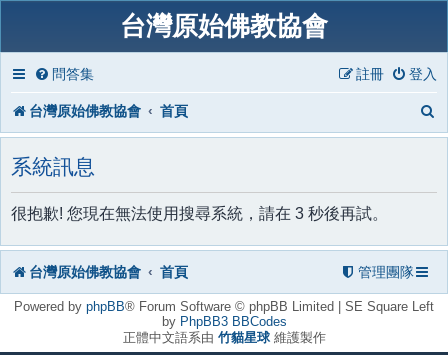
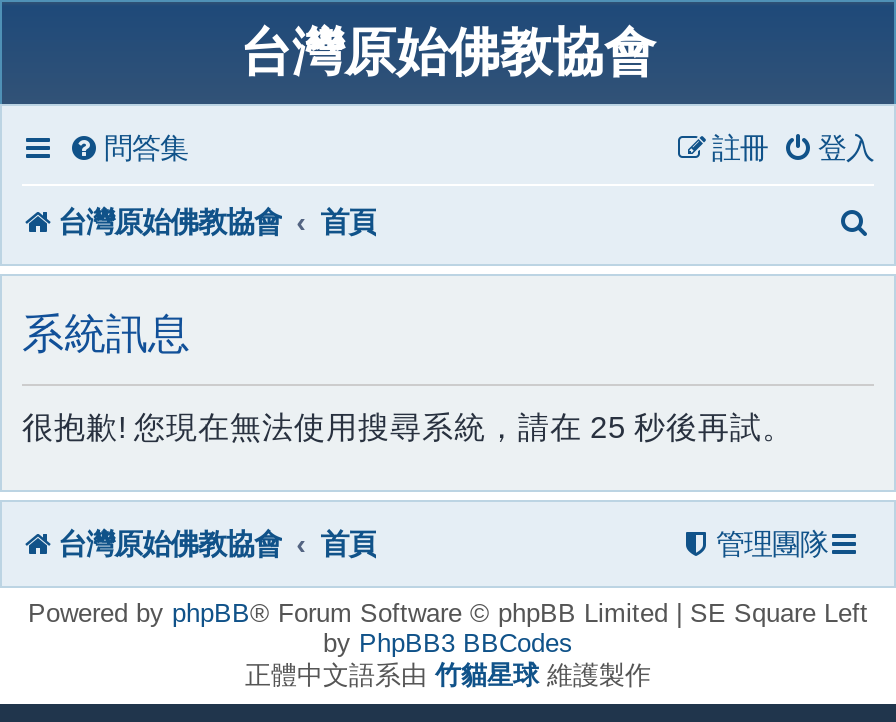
- 很抱歉! 您現在無法使用搜尋系統，請在 3 秒後再試。
+ 很抱歉! 您現在無法使用搜尋系統，請在 25 秒後再試。
